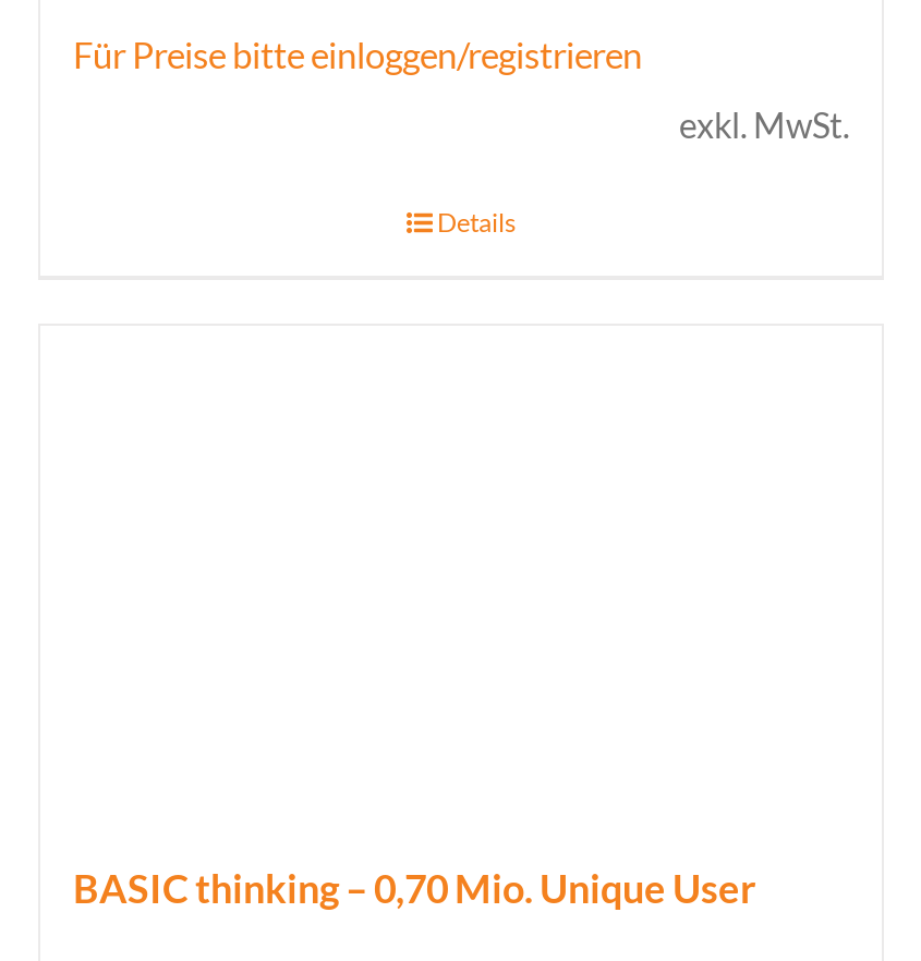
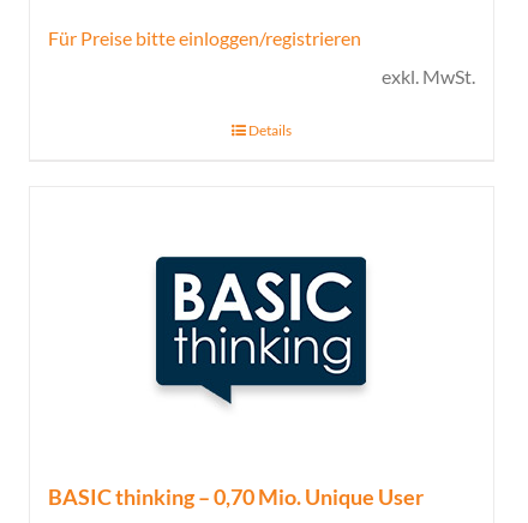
+ [image]
